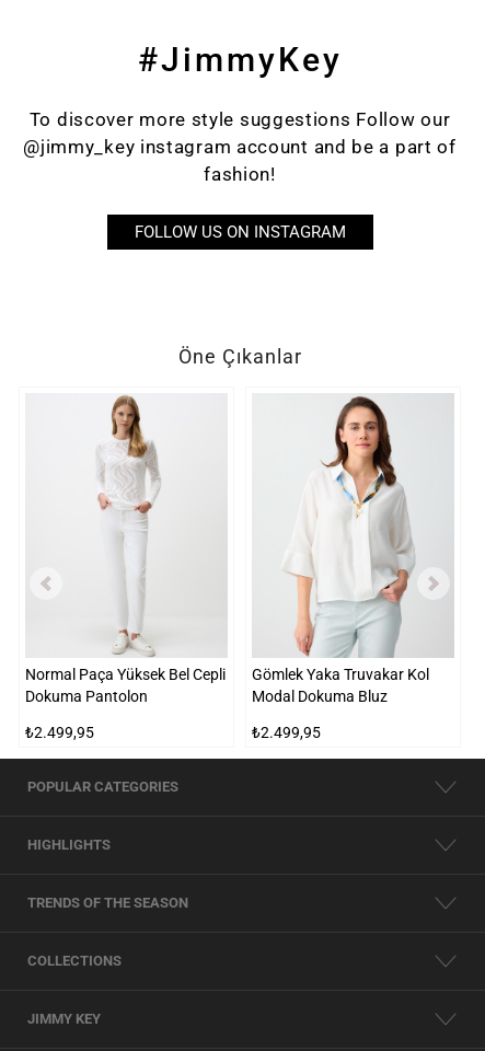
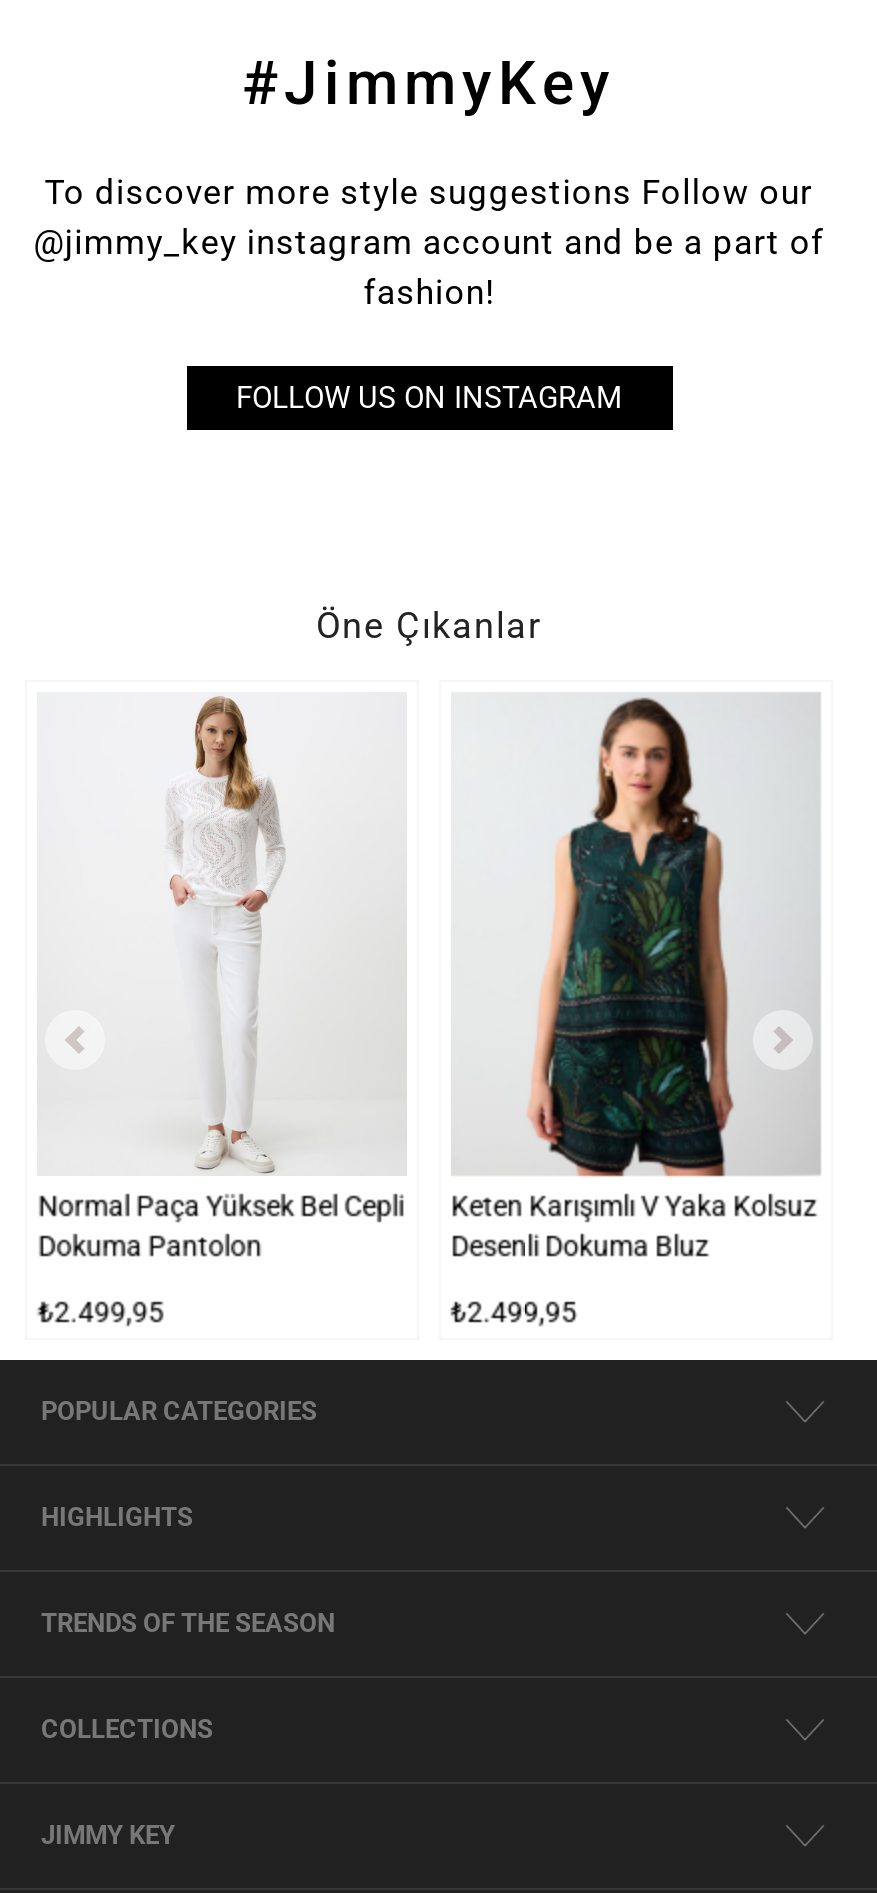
- [image]
- Gömlek Yaka Truvakar Kol
- Modal Dokuma Bluz
+ [image]
+ Keten Karışımlı V Yaka Kolsuz
+ Desenli Dokuma Bluz
